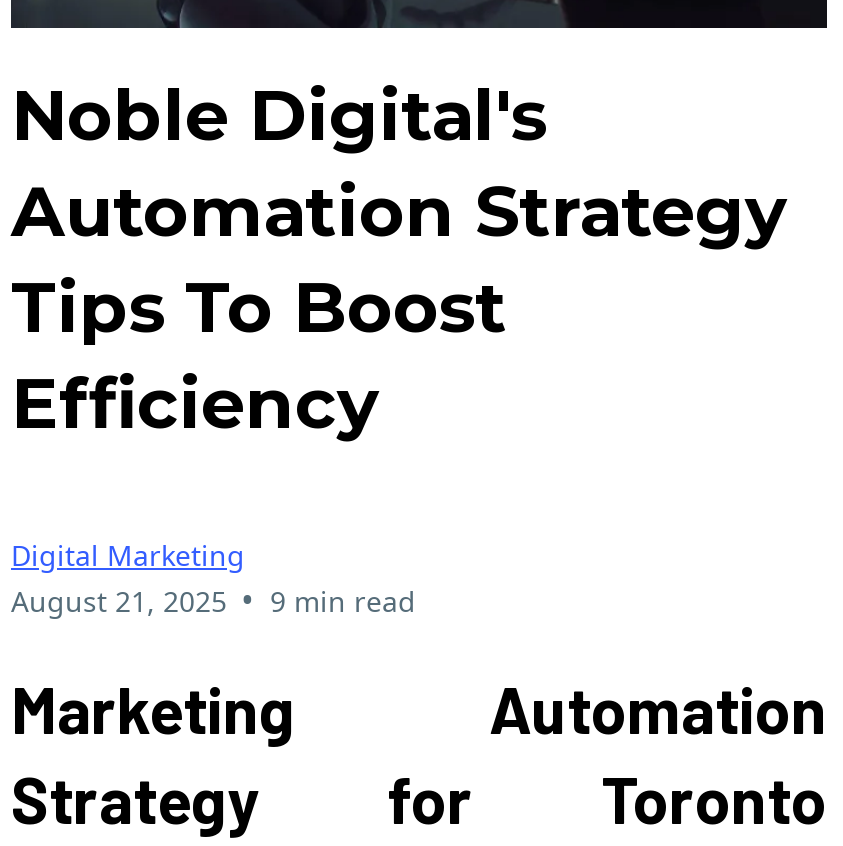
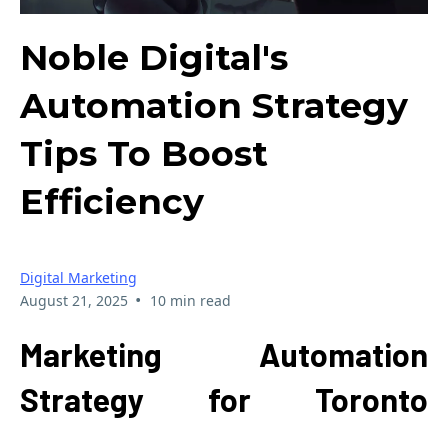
- August 21, 2025 • 9 min read
+ August 21, 2025 • 10 min read
